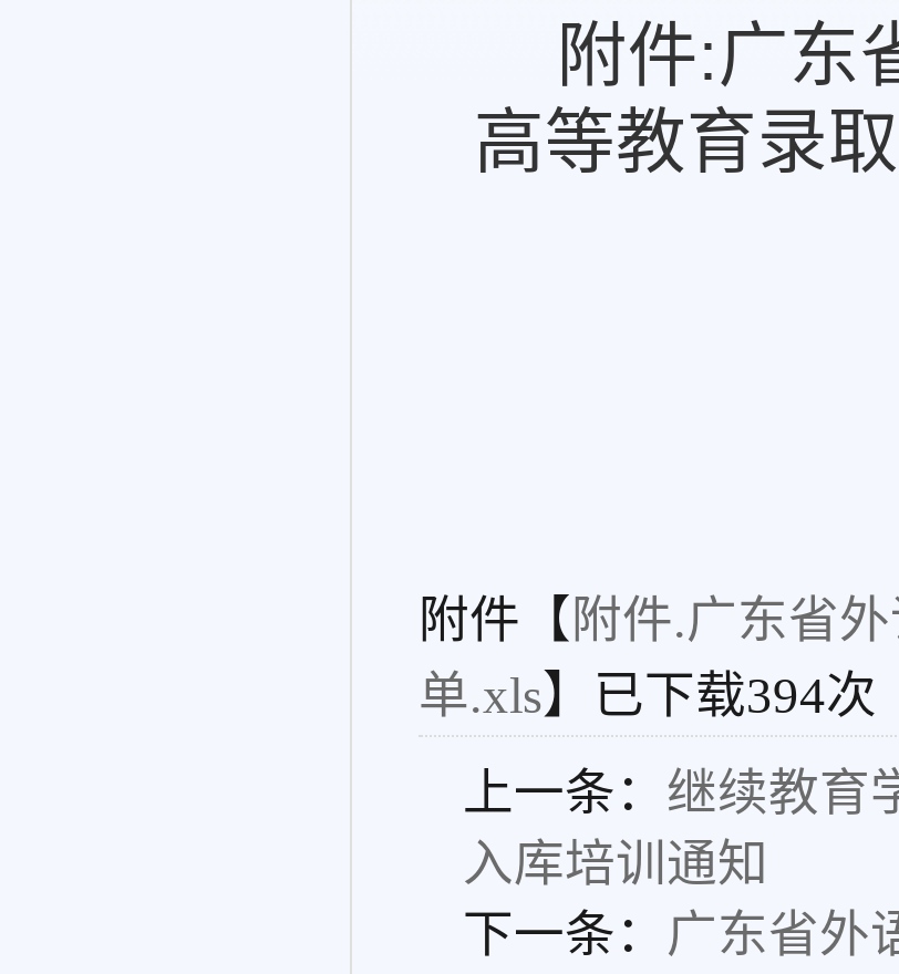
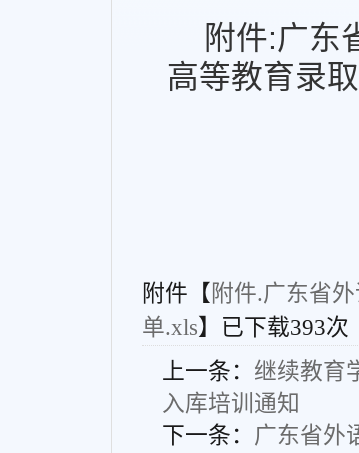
- 单.xls】已下载394次
+ 单.xls】已下载393次
